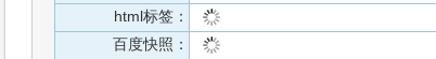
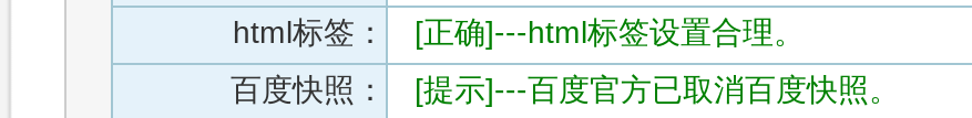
+ [正确]---html标签设置合理。

+ [提示]---百度官方已取消百度快照。
